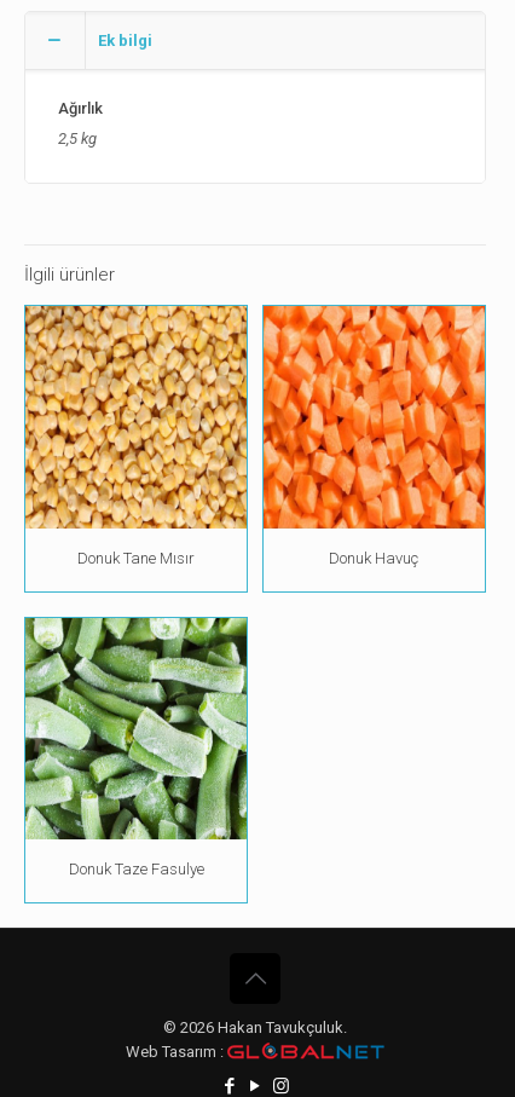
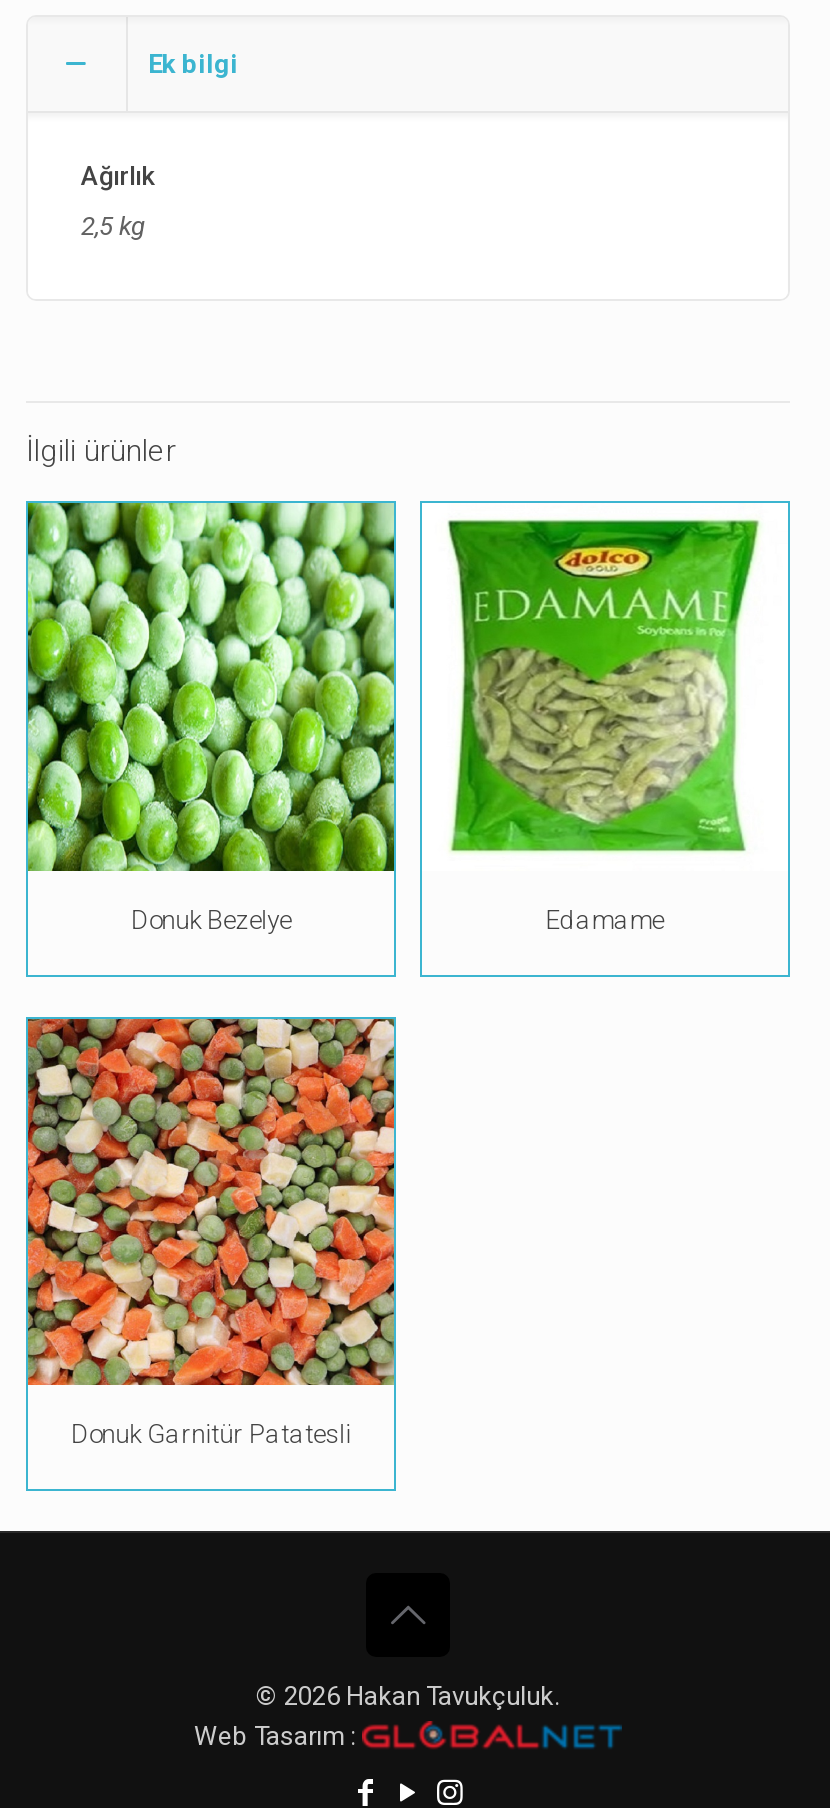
- [image]
- Donuk Tane Mısır
- Donuk Havuç
+ [image]
+ Donuk Bezelye
+ Edamame

- [image]
+ [image]

- [image]
- Donuk Taze Fasulye
+ [image]
+ Donuk Garnitür Patatesli
